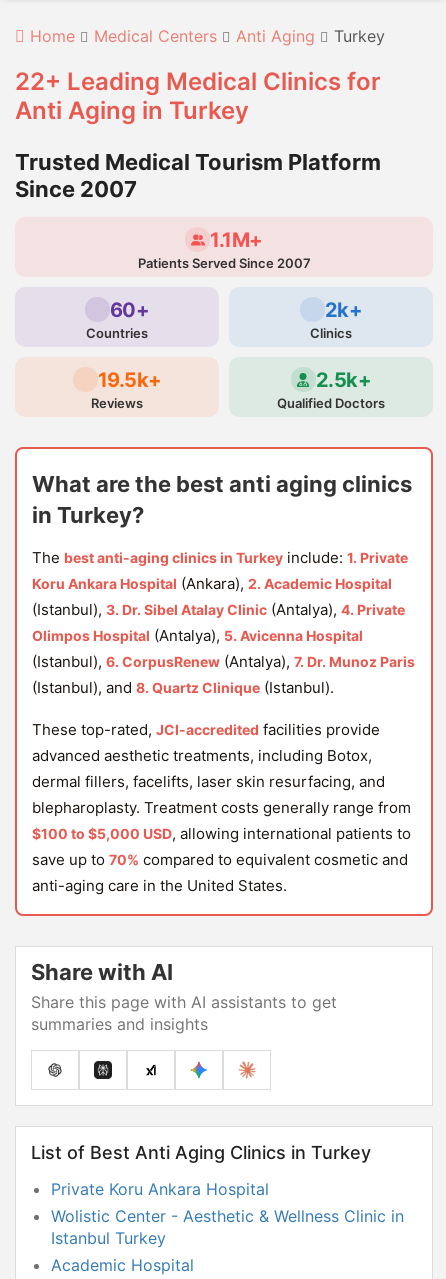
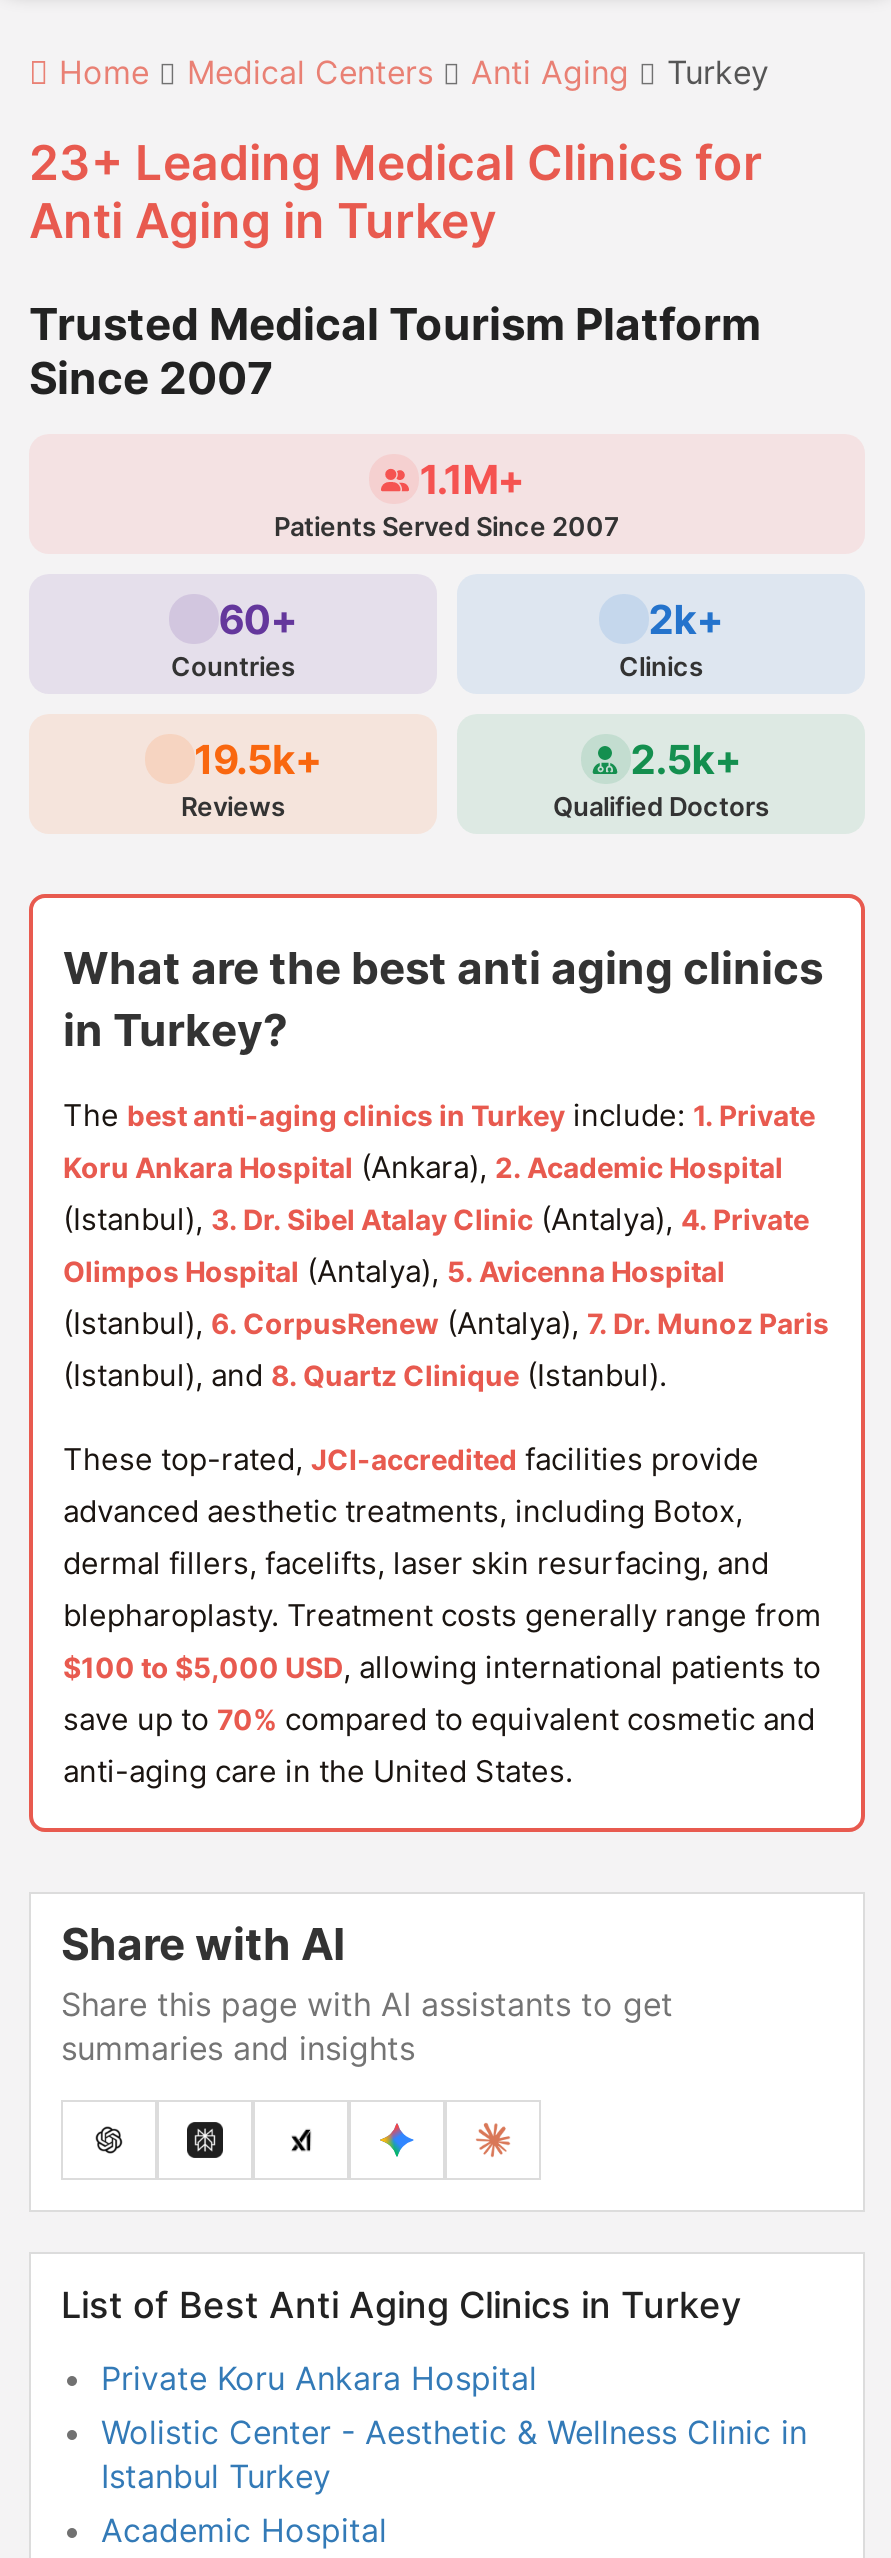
- 22+ Leading Medical Clinics for
+ 23+ Leading Medical Clinics for
